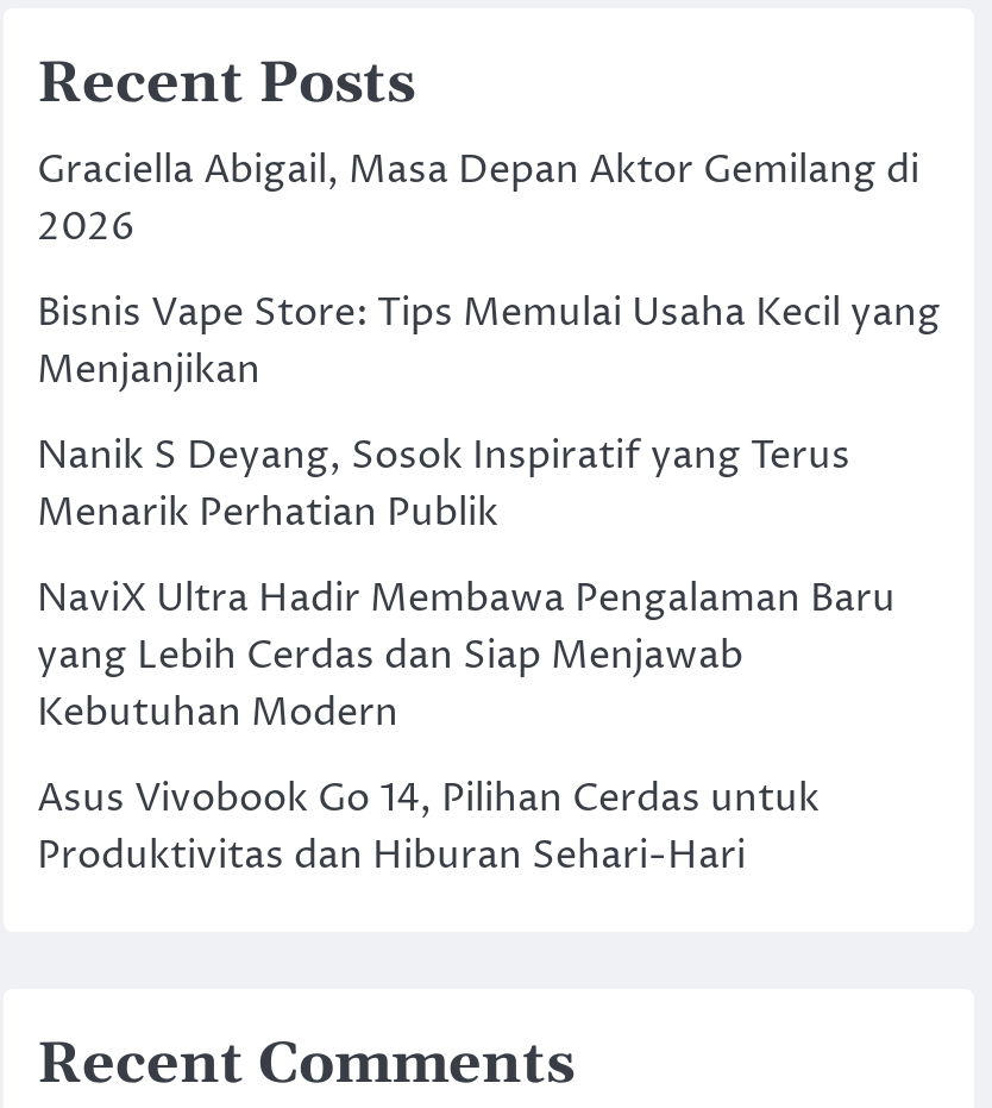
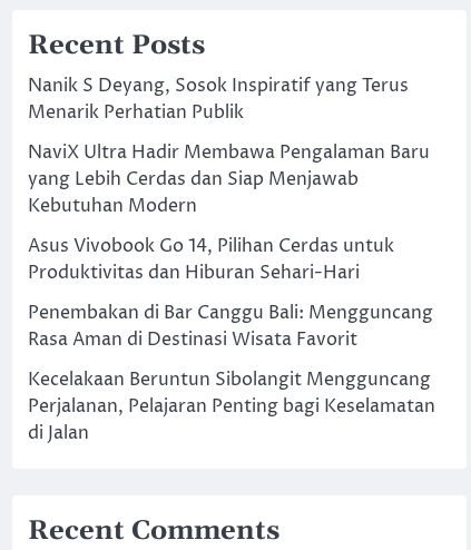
- Graciella Abigail, Masa Depan Aktor Gemilang di
- 2026
- Bisnis Vape Store: Tips Memulai Usaha Kecil yang
- Menjanjikan

moved up: Nanik S Deyang, Sosok Inspiratif yang Terus | Menarik Perhatian Publik | NaviX Ultra Hadir Membawa Pengalaman Baru | yang Lebih Cerdas dan Siap Menjawab | Kebutuhan Modern | Asus Vivobook Go 14, Pilihan Cerdas untuk | Produktivitas dan Hiburan Sehari-Hari

+ Penembakan di Bar Canggu Bali: Mengguncang
+ Rasa Aman di Destinasi Wisata Favorit
+ Kecelakaan Beruntun Sibolangit Mengguncang
+ Perjalanan, Pelajaran Penting bagi Keselamatan
+ di Jalan
